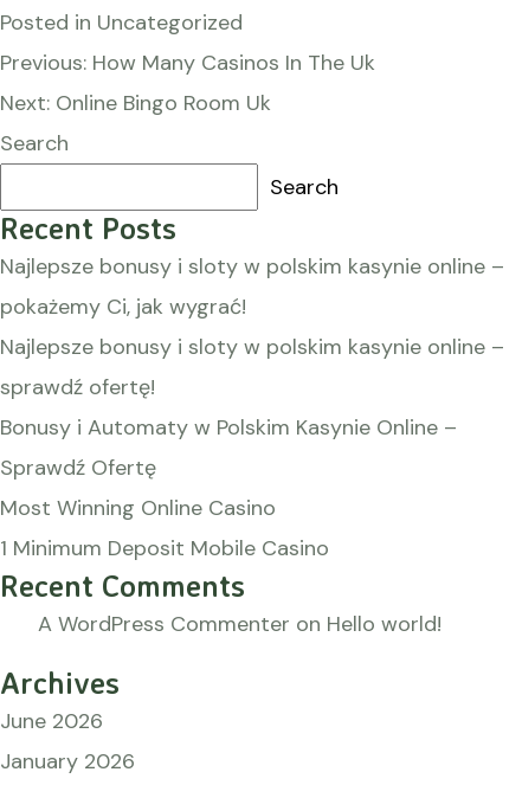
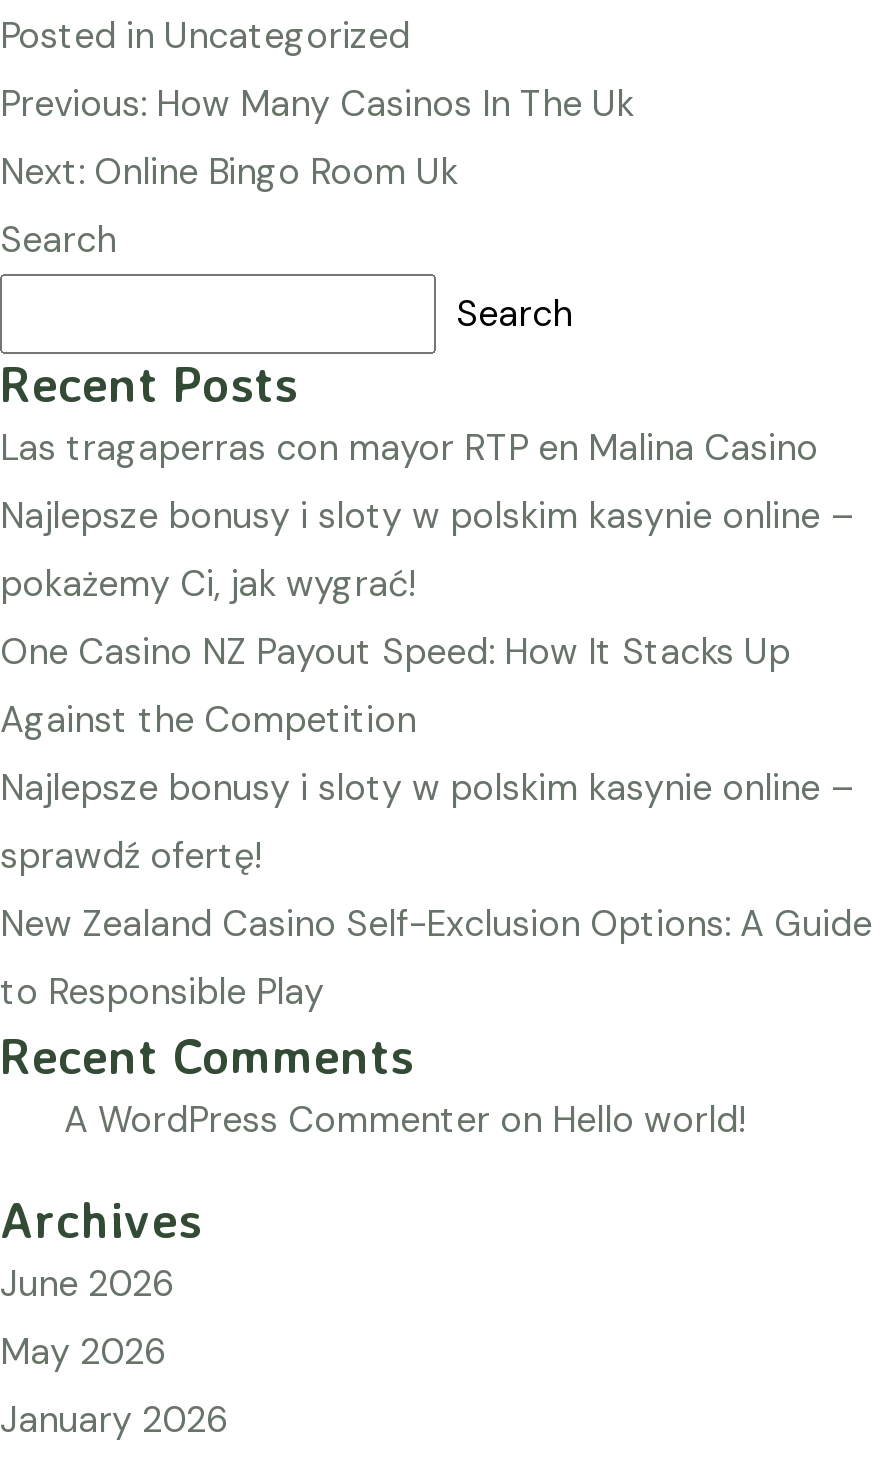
+ Las tragaperras con mayor RTP en Malina Casino

+ One Casino NZ Payout Speed: How It Stacks Up
+ Against the Competition

moved down: Najlepsze bonusy i sloty w polskim kasynie online – | sprawdź ofertę!

- Bonusy i Automaty w Polskim Kasynie Online –
- Sprawdź Ofertę
- Most Winning Online Casino
- 1 Minimum Deposit Mobile Casino
+ New Zealand Casino Self-Exclusion Options: A Guide
+ to Responsible Play

+ May 2026
